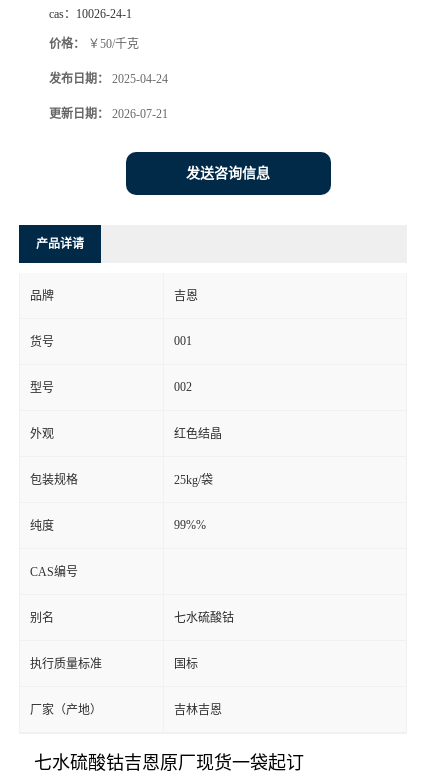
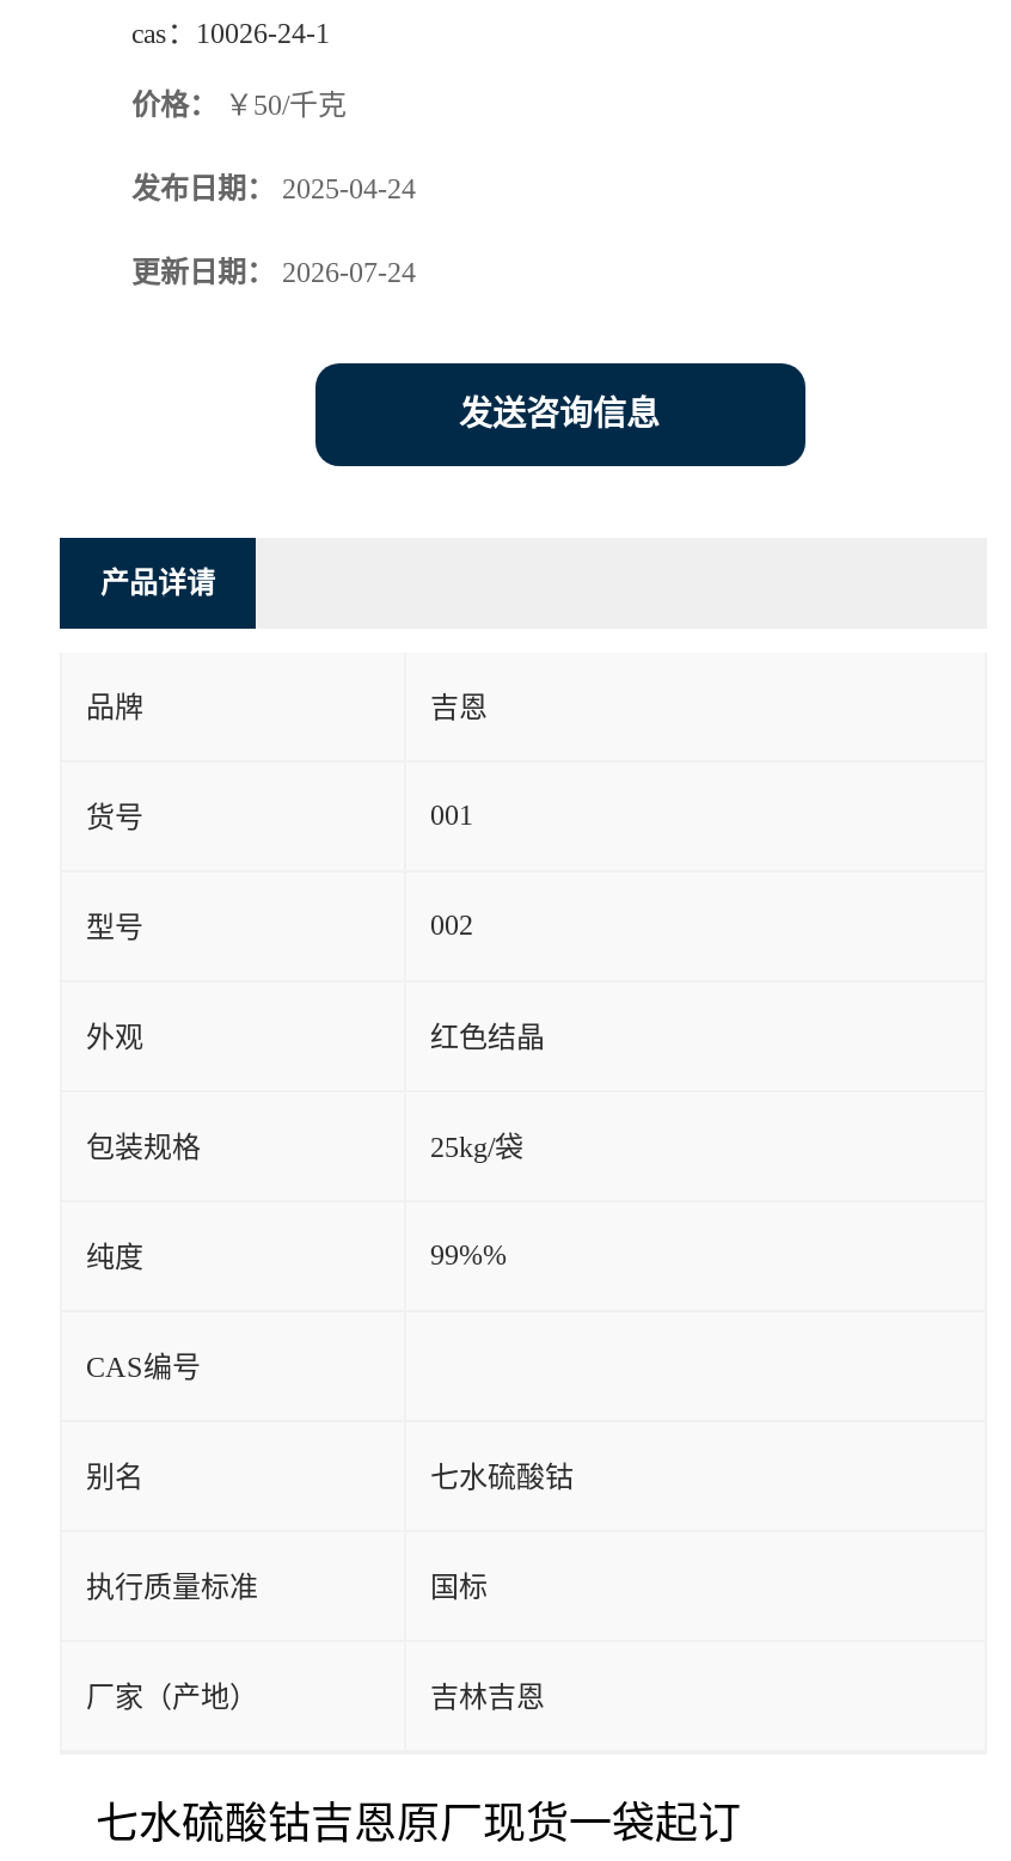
- 更新日期：2026-07-21
+ 更新日期：2026-07-24
